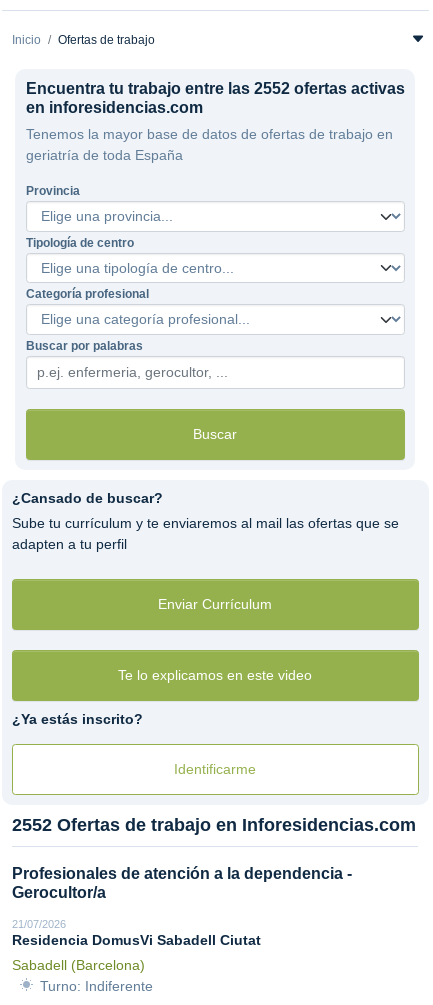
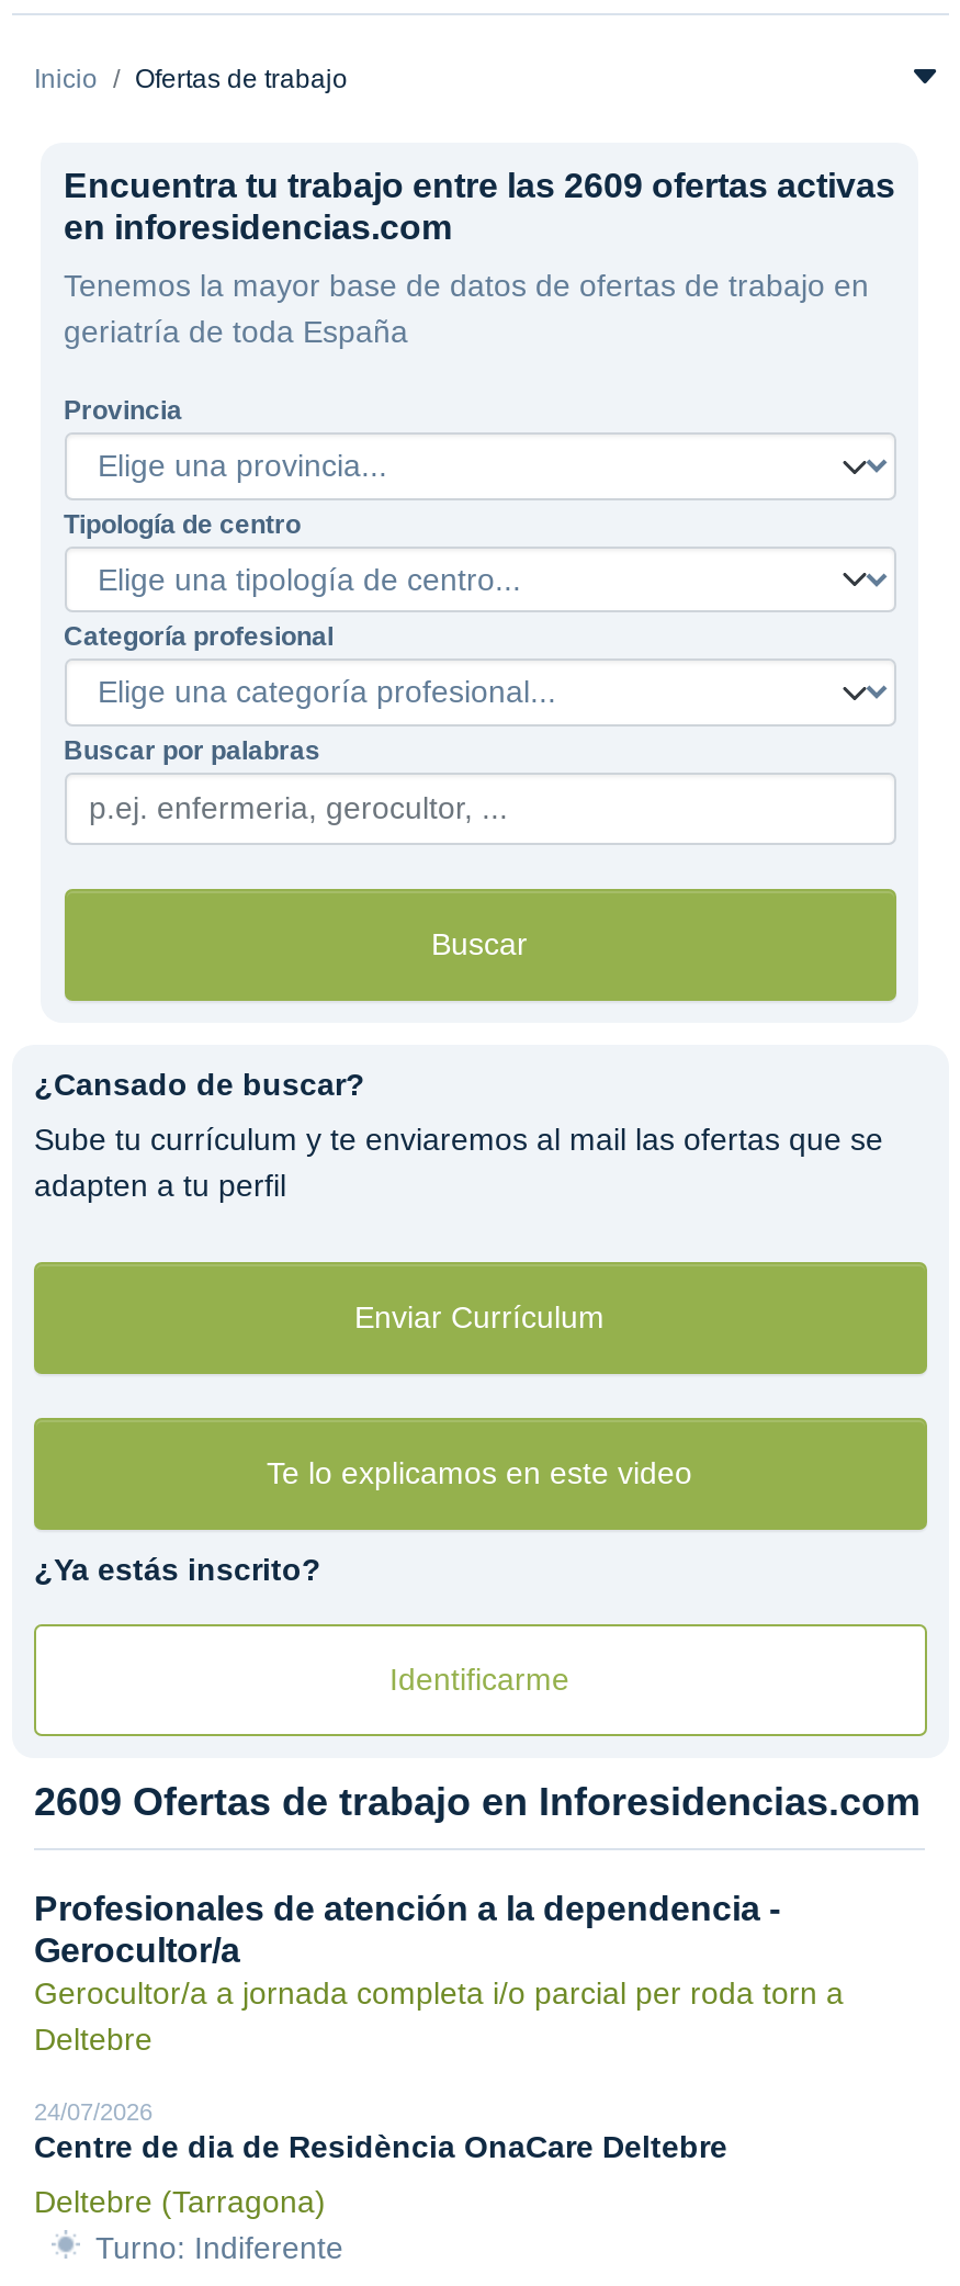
- Encuentra tu trabajo entre las 2552 ofertas activas
+ Encuentra tu trabajo entre las 2609 ofertas activas

- 2552 Ofertas de trabajo en Inforesidencias.com
+ 2609 Ofertas de trabajo en Inforesidencias.com

- 21/07/2026
- Residencia DomusVi Sabadell Ciutat
- Sabadell (Barcelona)
+ Gerocultor/a a jornada completa i/o parcial per roda torn a
+ Deltebre
+ 24/07/2026
+ Centre de dia de Residència OnaCare Deltebre
+ Deltebre (Tarragona)
